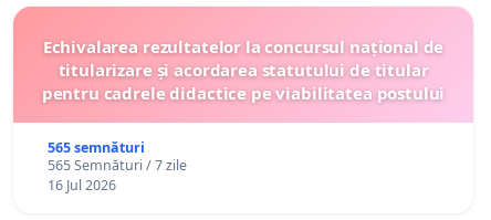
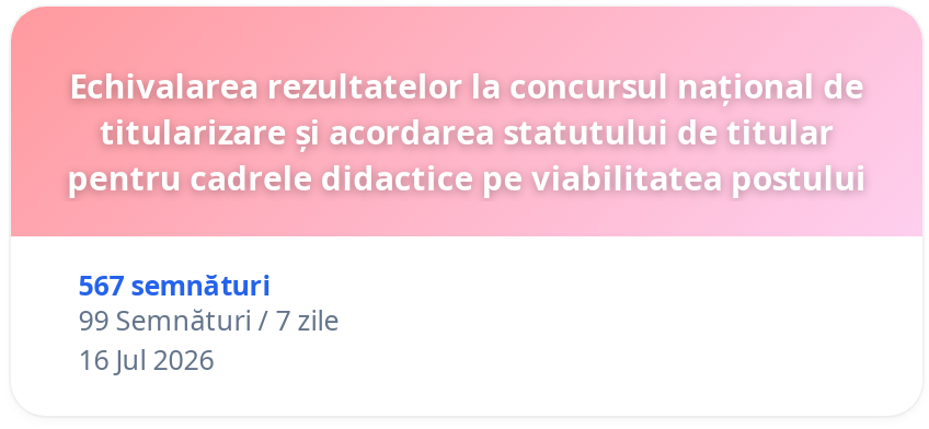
- 565 semnături
+ 567 semnături

- 565 Semnături / 7 zile
+ 99 Semnături / 7 zile
